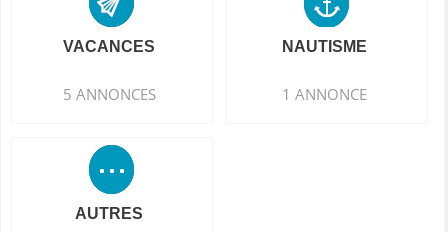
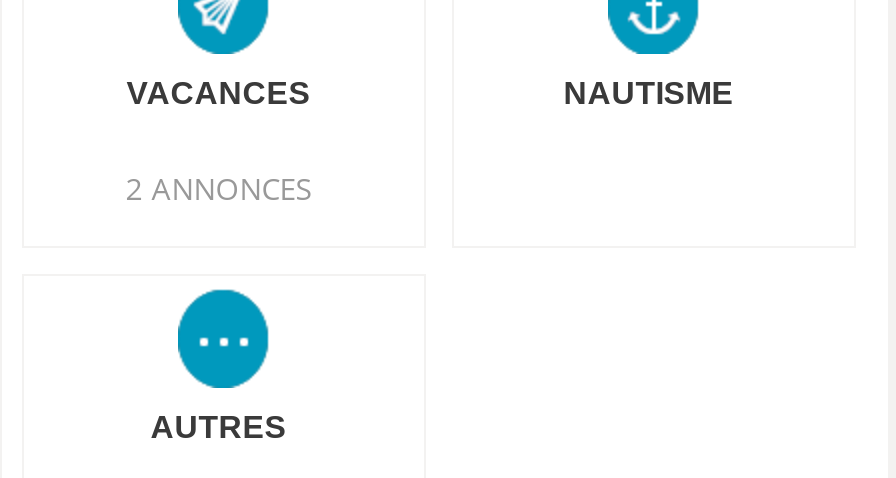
- 5 ANNONCES
+ 2 ANNONCES

- 1 ANNONCE
